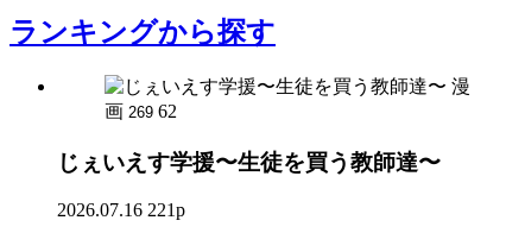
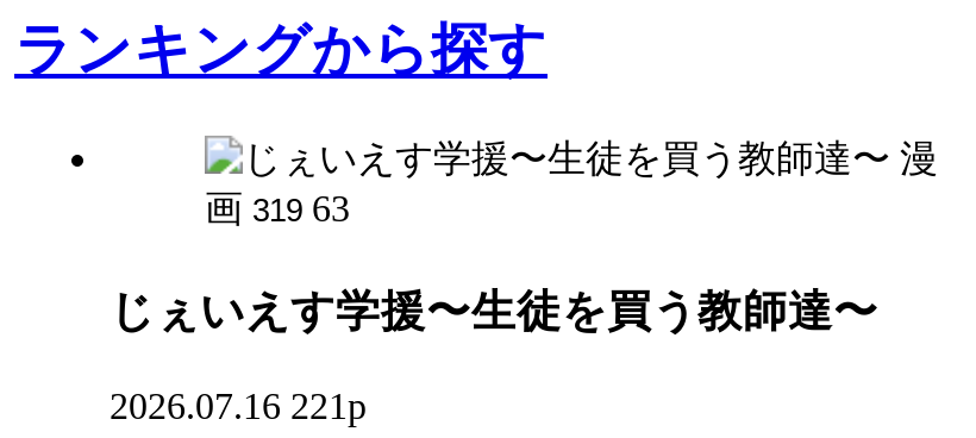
- 画 269 62
+ 画 319 63
